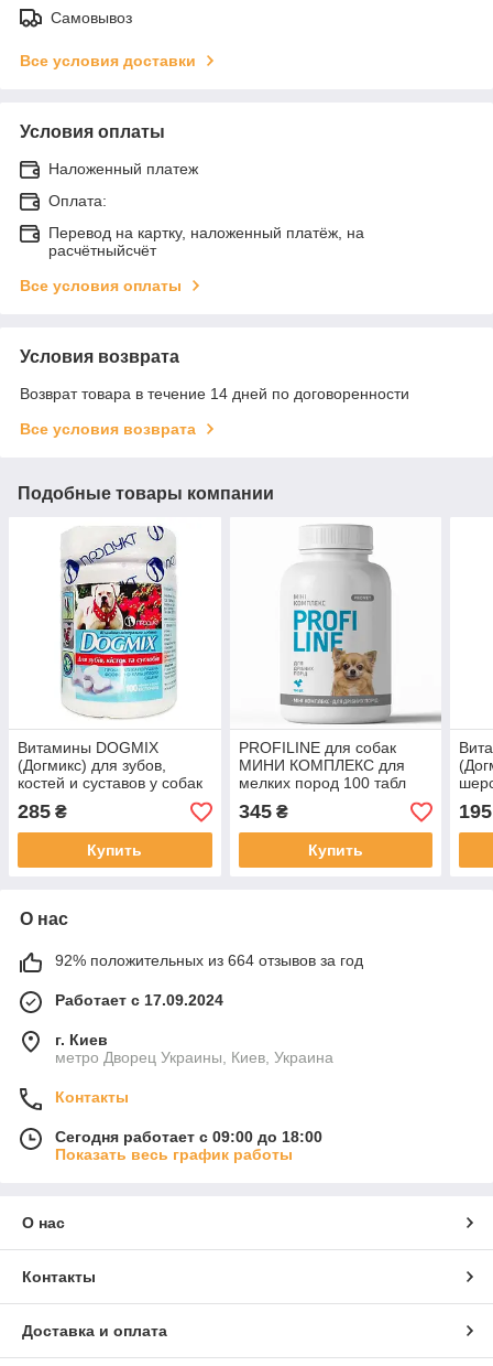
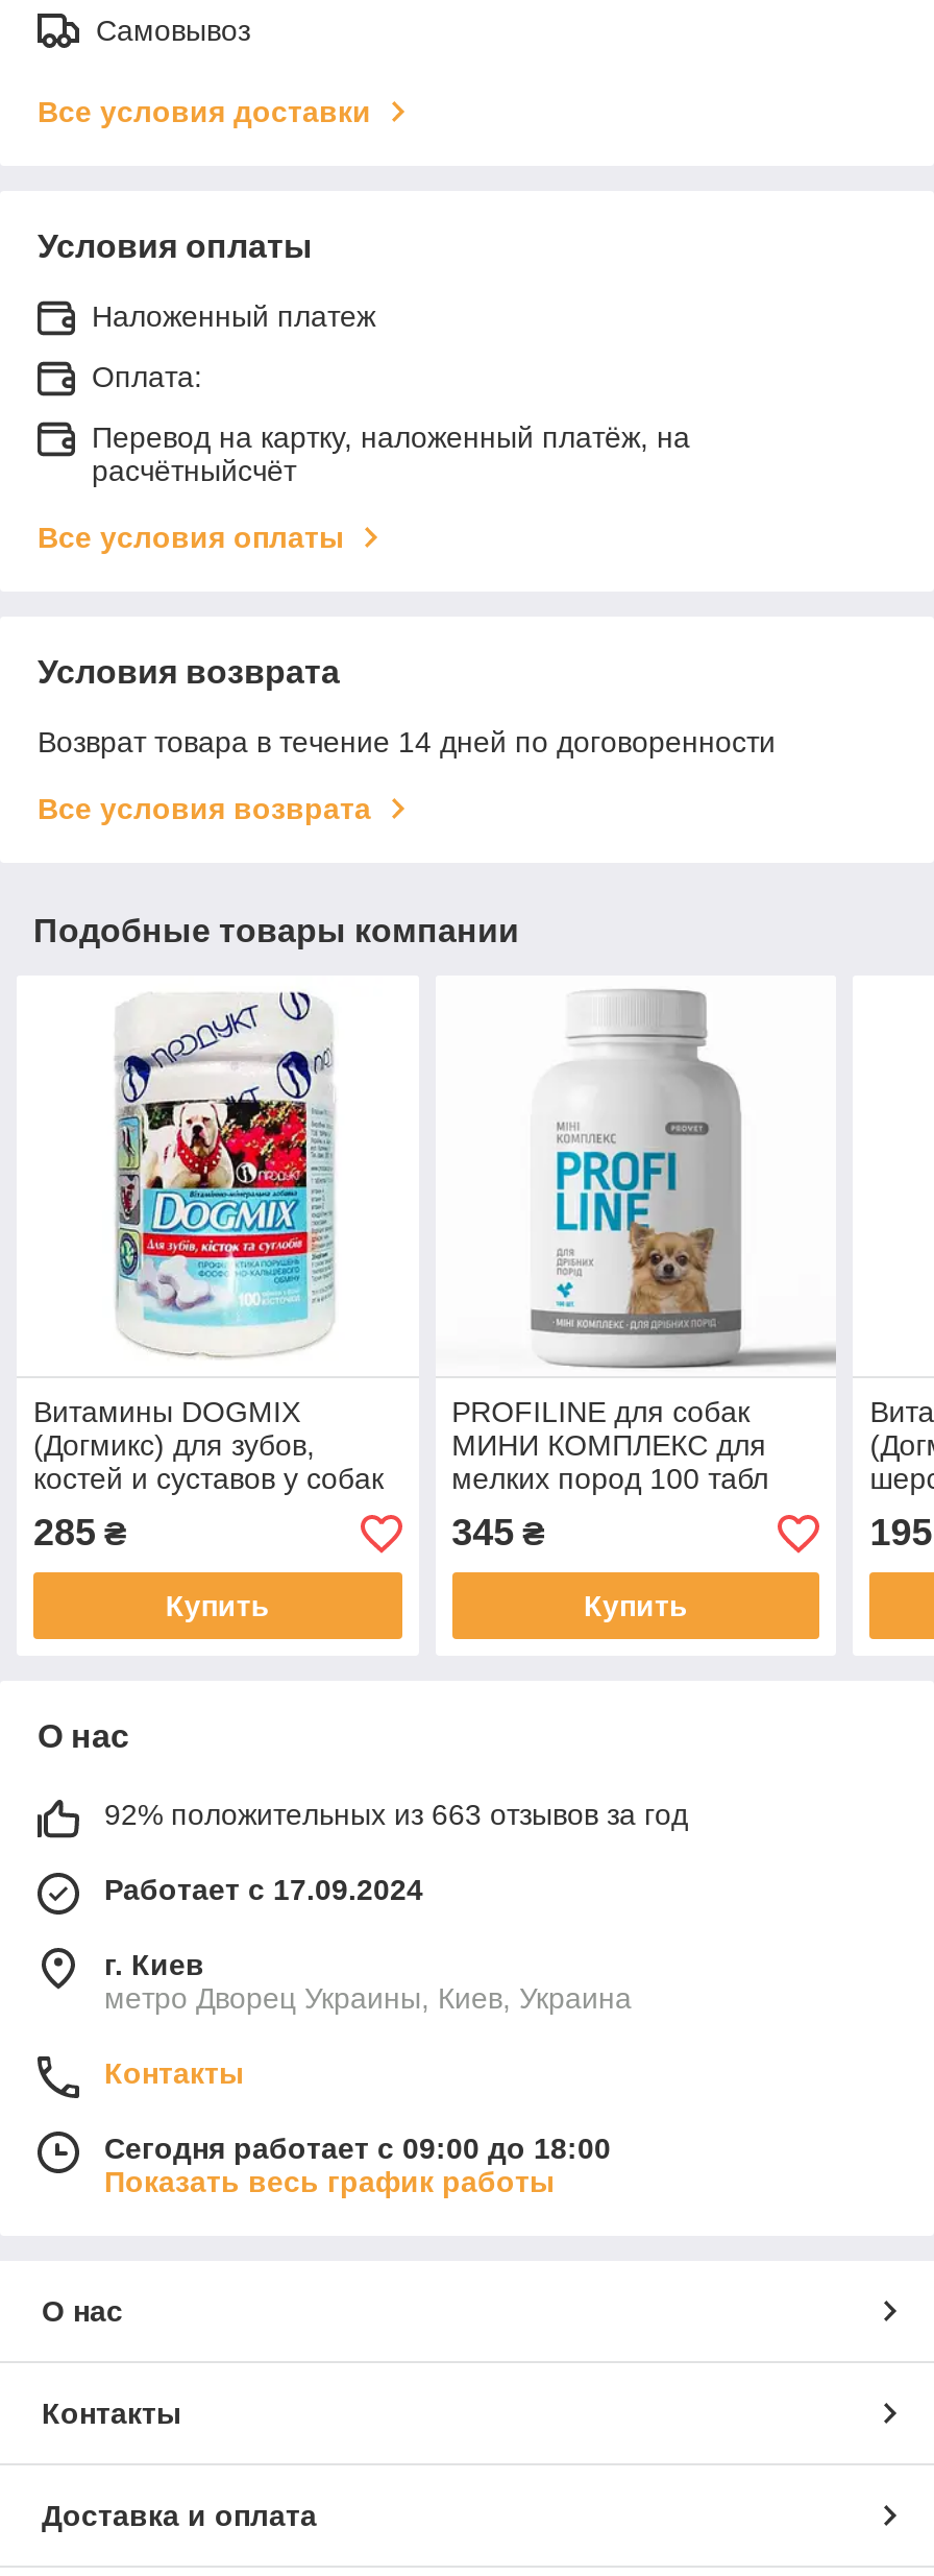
- 92% положительных из 664 отзывов за год
+ 92% положительных из 663 отзывов за год
